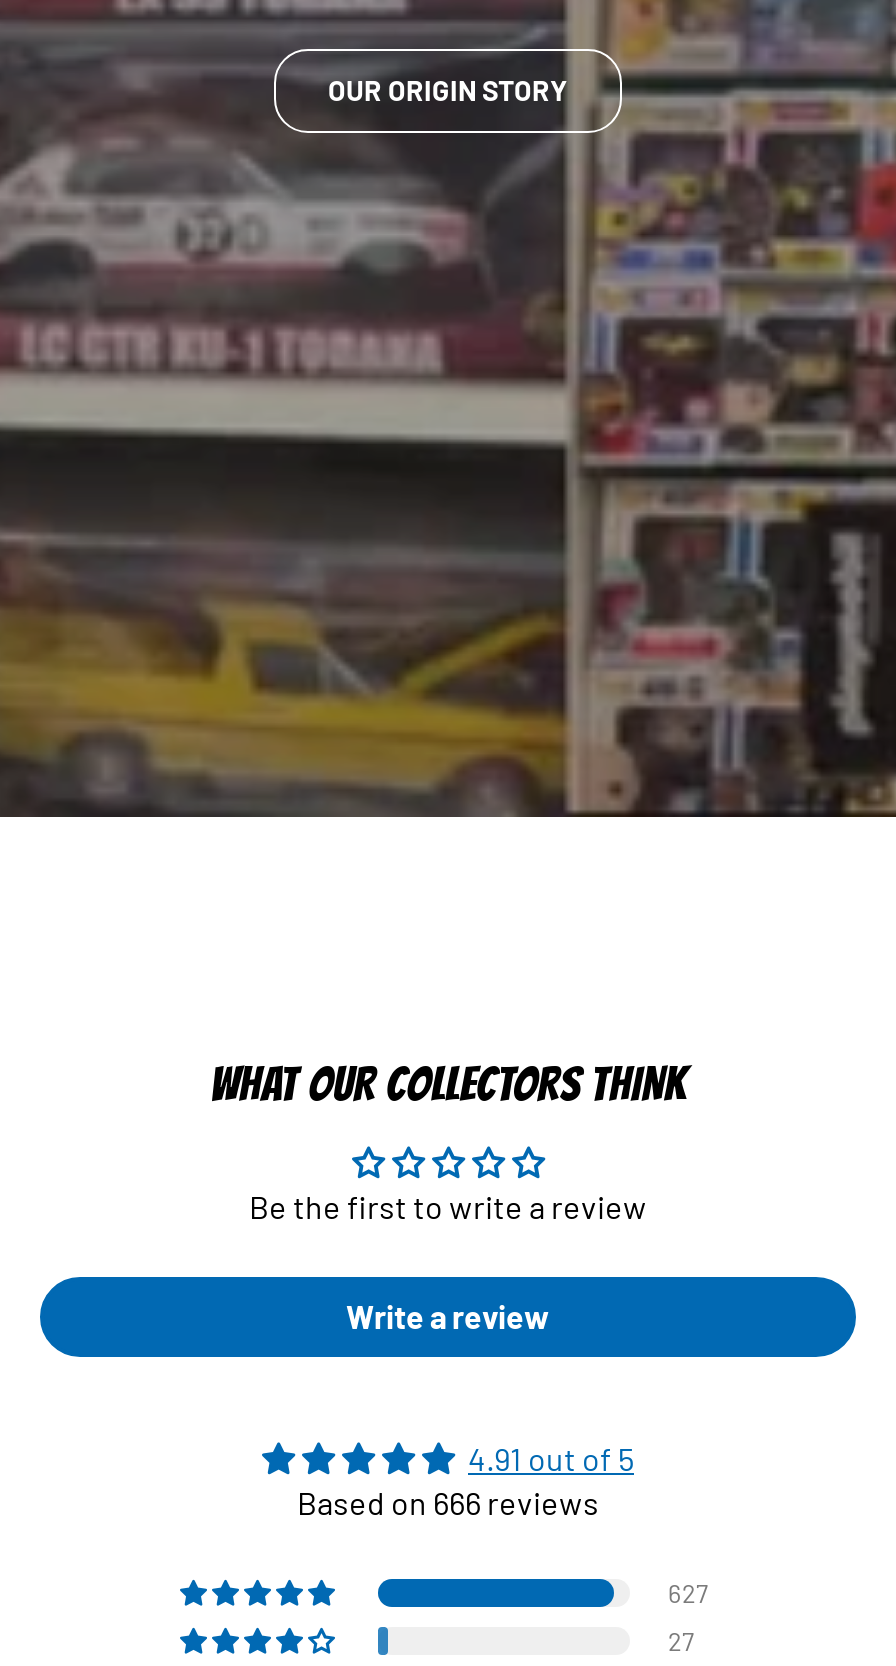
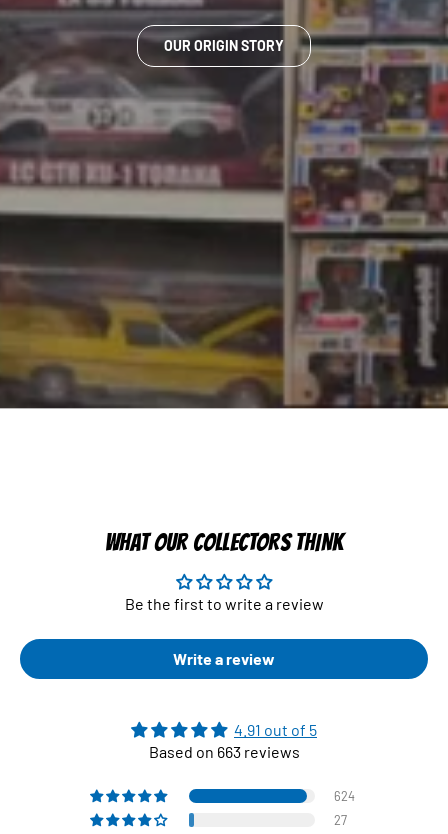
- Based on 666 reviews
+ Based on 663 reviews

- 627
+ 624
